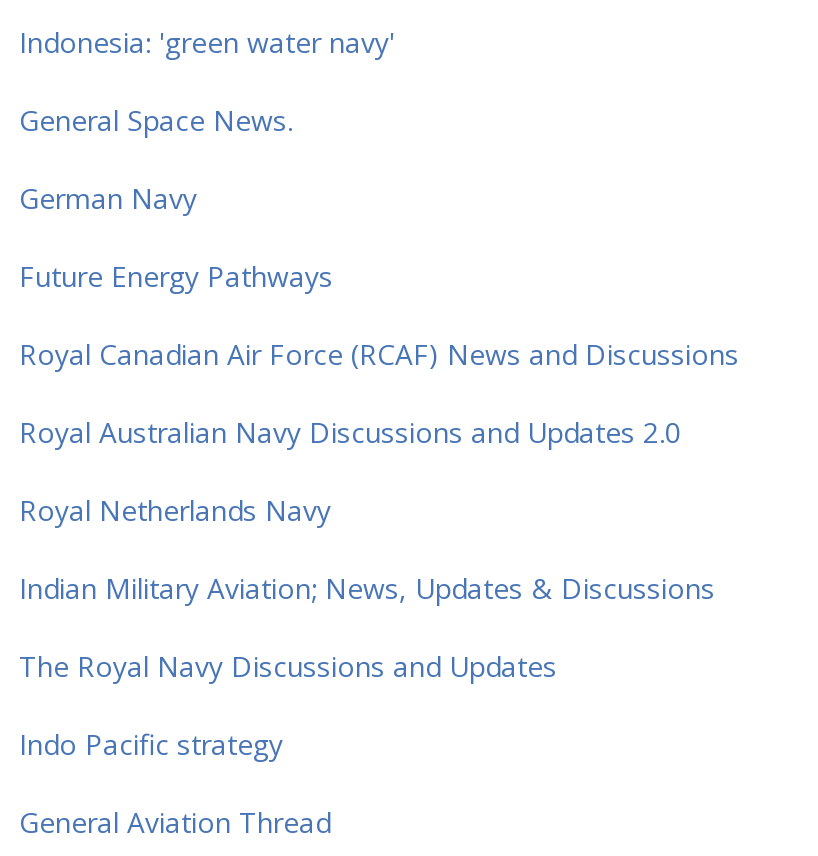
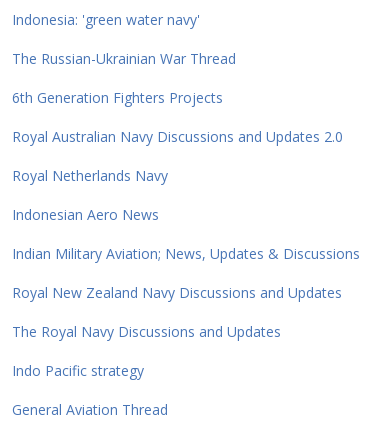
- General Space News.
- German Navy
- Future Energy Pathways
- Royal Canadian Air Force (RCAF) News and Discussions
+ The Russian-Ukrainian War Thread
+ 6th Generation Fighters Projects

moved up: Royal Australian Navy Discussions and Updates 2.0 | Royal Netherlands Navy

+ Indonesian Aero News

moved up: Indian Military Aviation; News, Updates & Discussions

+ Royal New Zealand Navy Discussions and Updates
